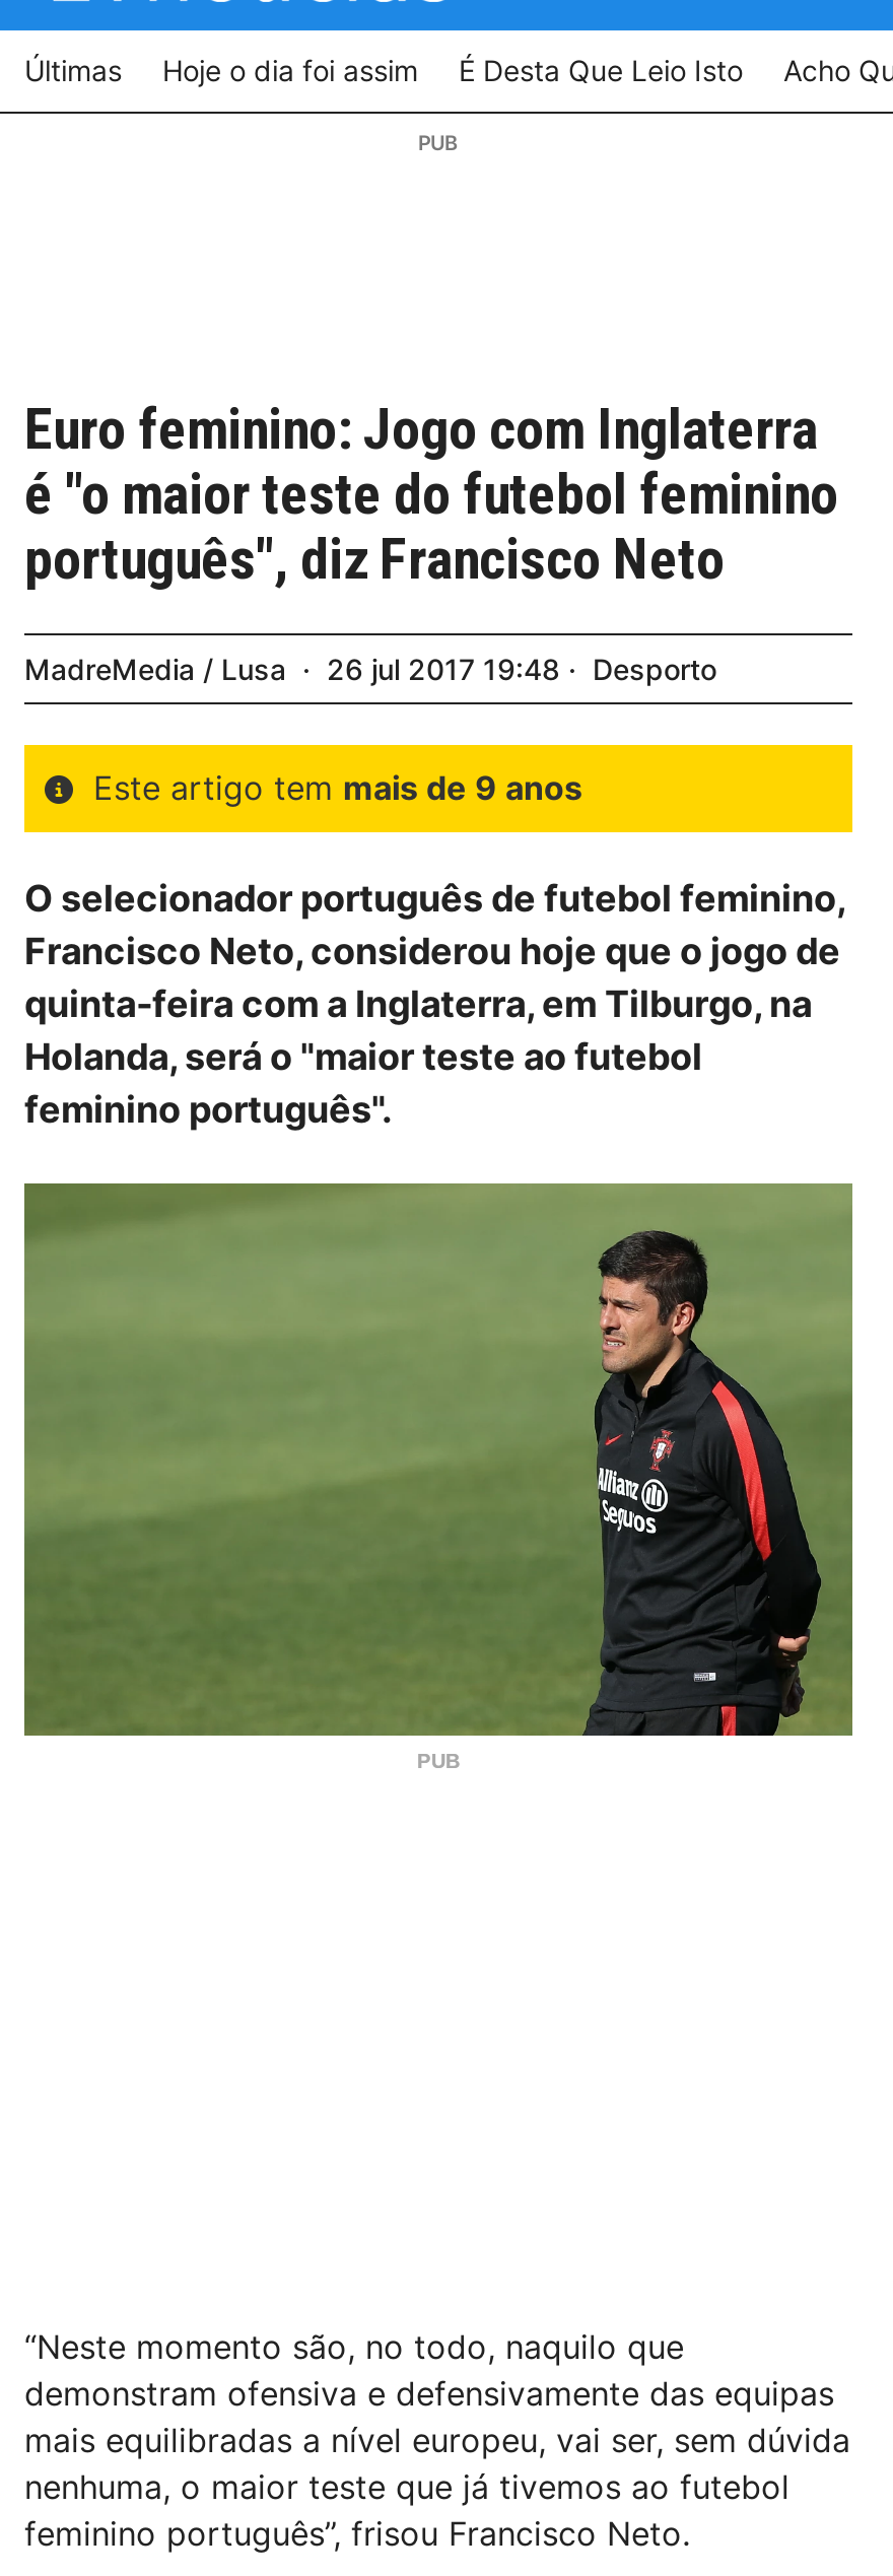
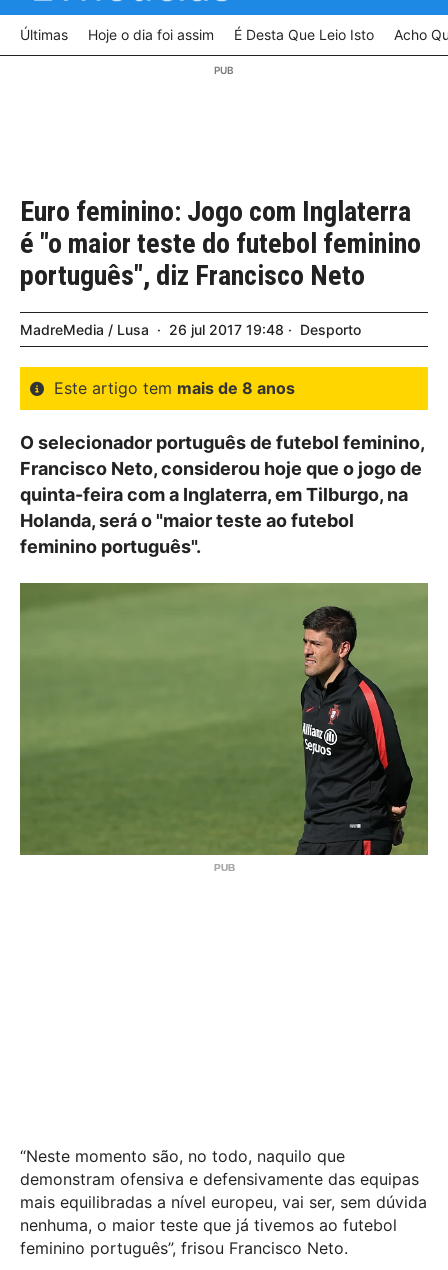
- Este artigo tem mais de 9 anos
+ Este artigo tem mais de 8 anos
